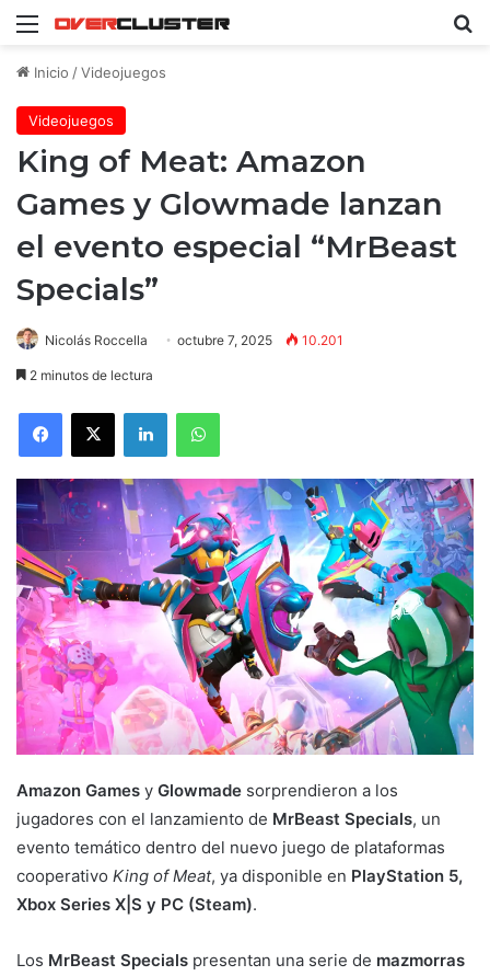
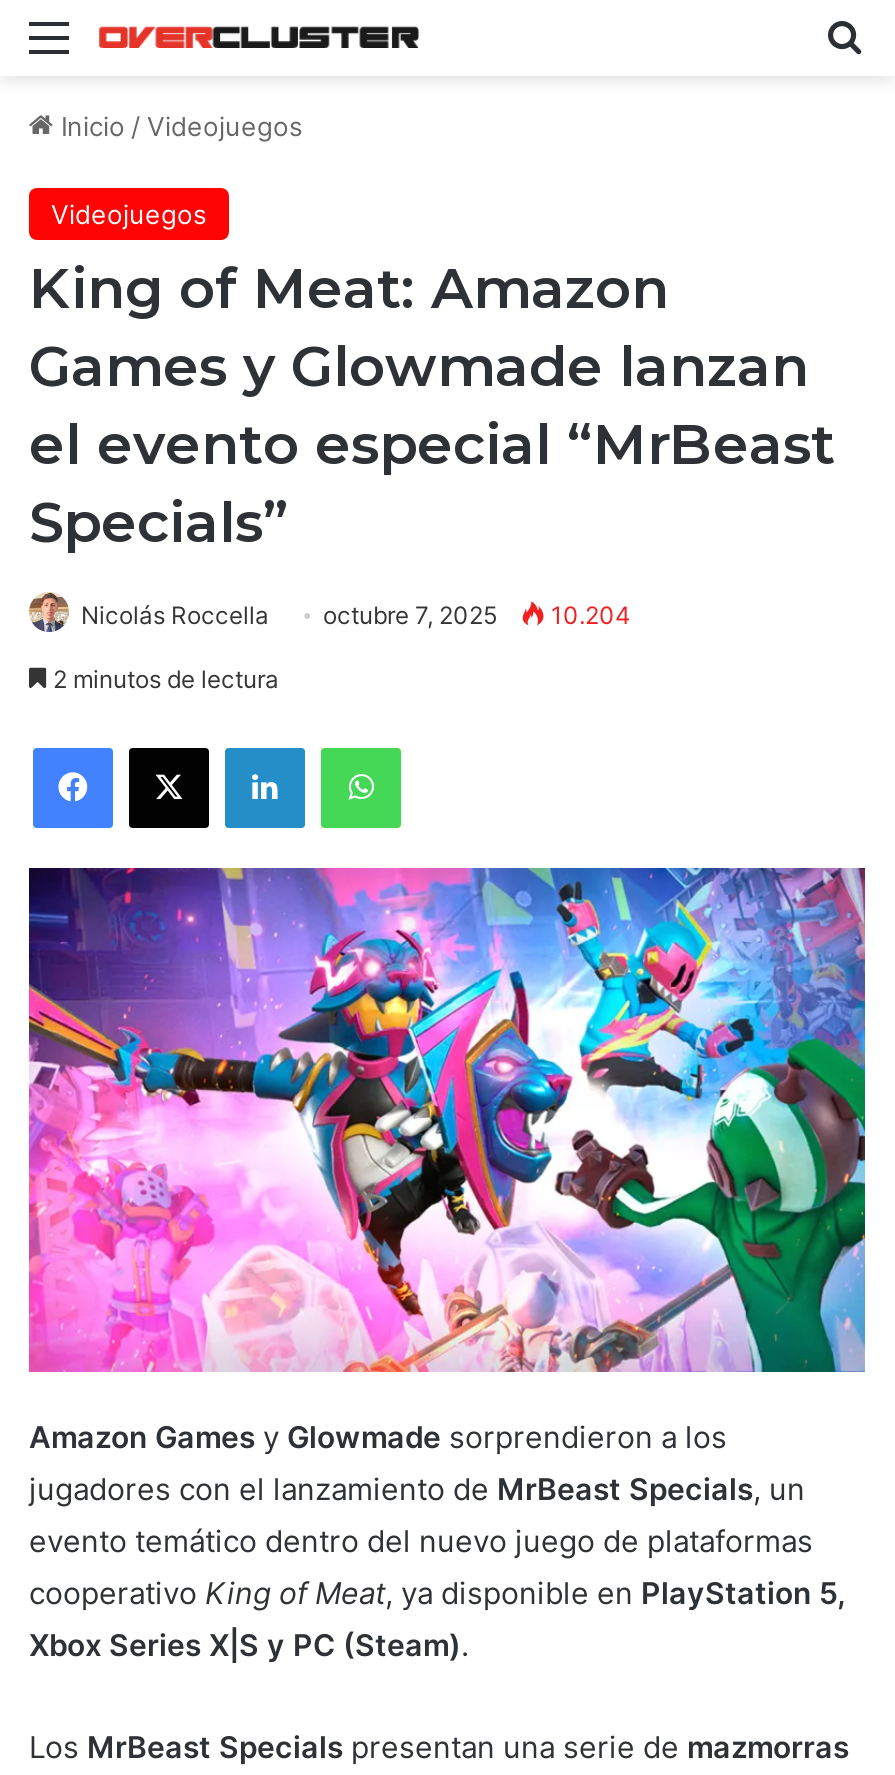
- Nicolás Roccella octubre 7, 2025 10.201
+ Nicolás Roccella octubre 7, 2025 10.204
